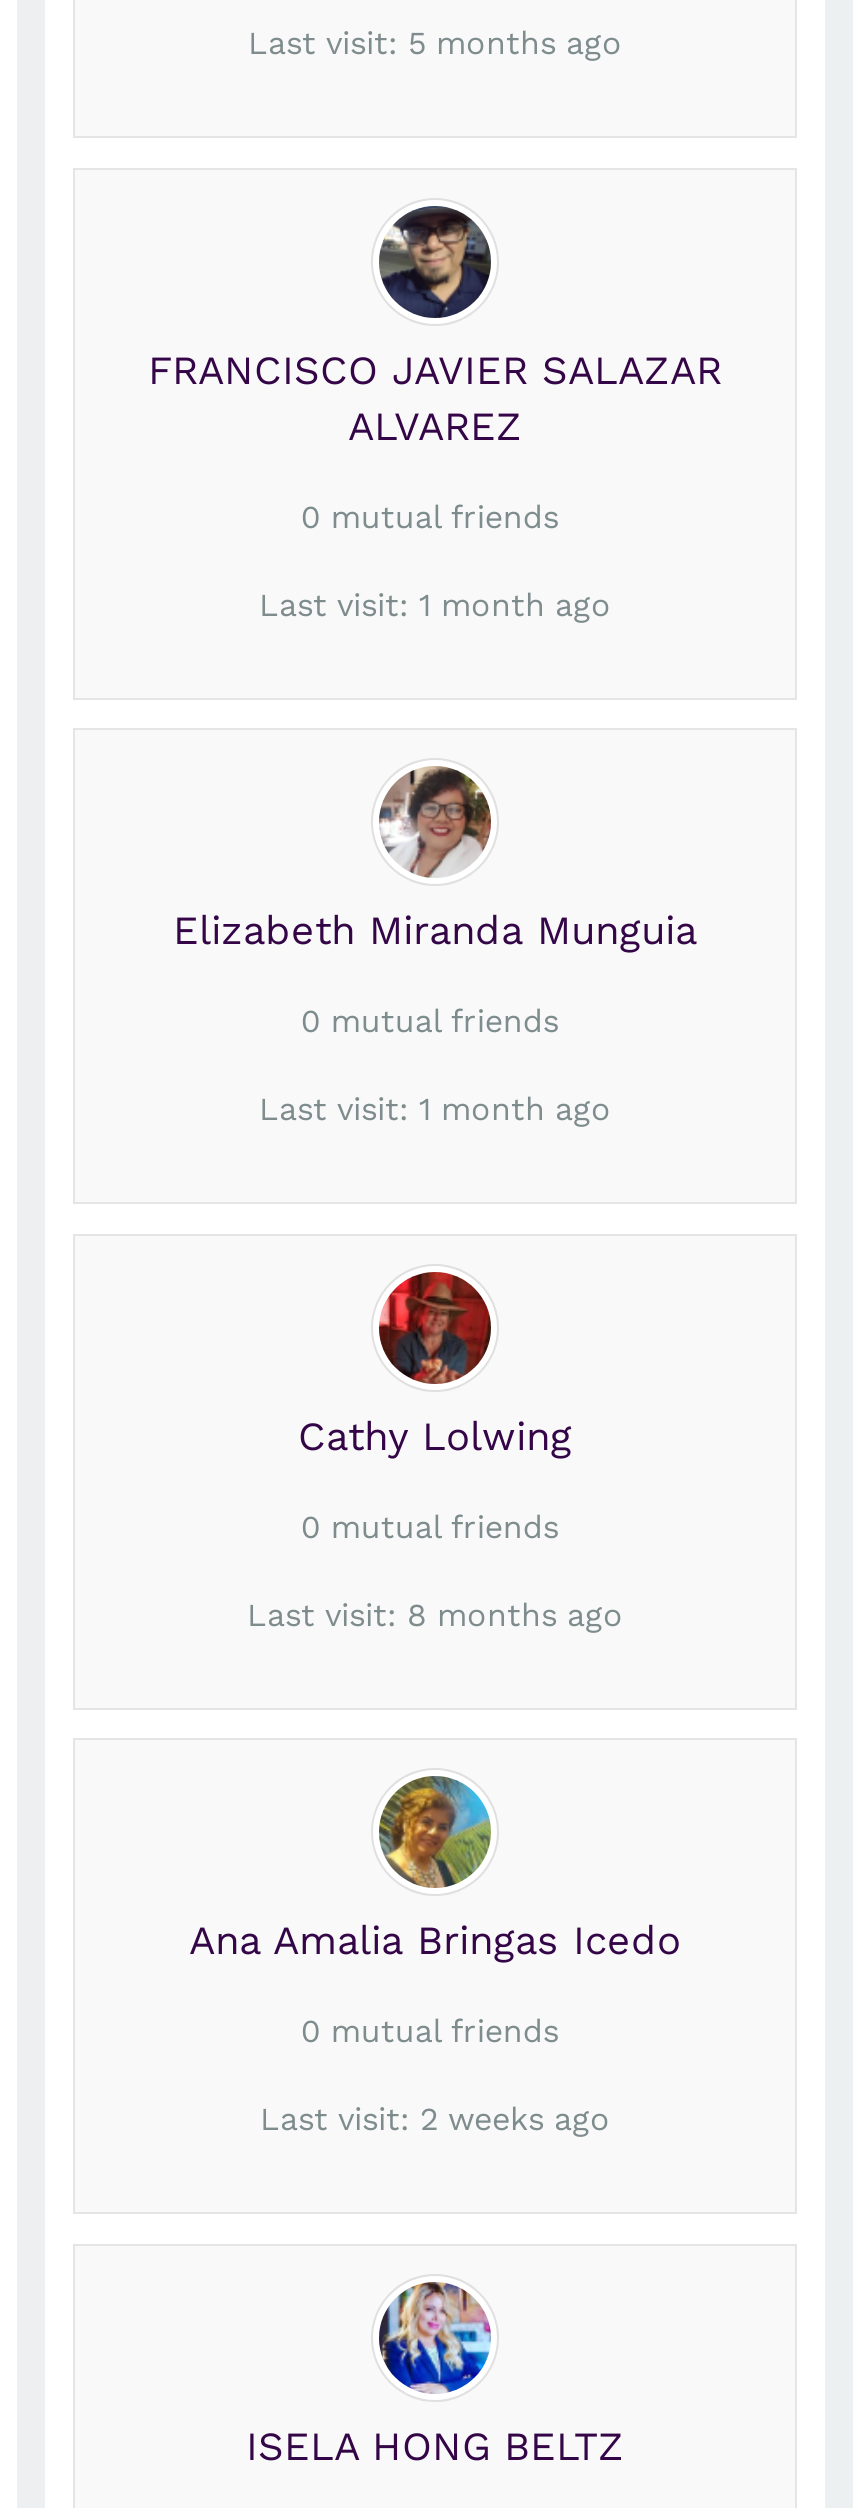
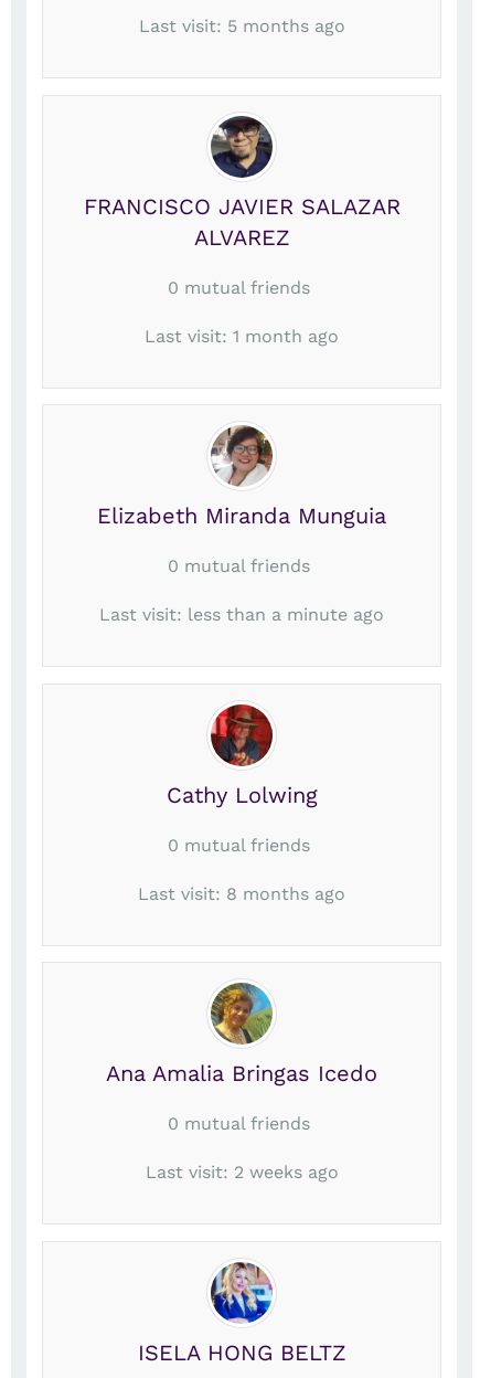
- Last visit: 1 month ago
+ Last visit: less than a minute ago
